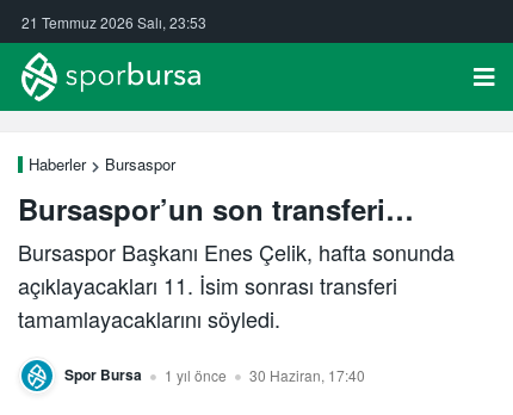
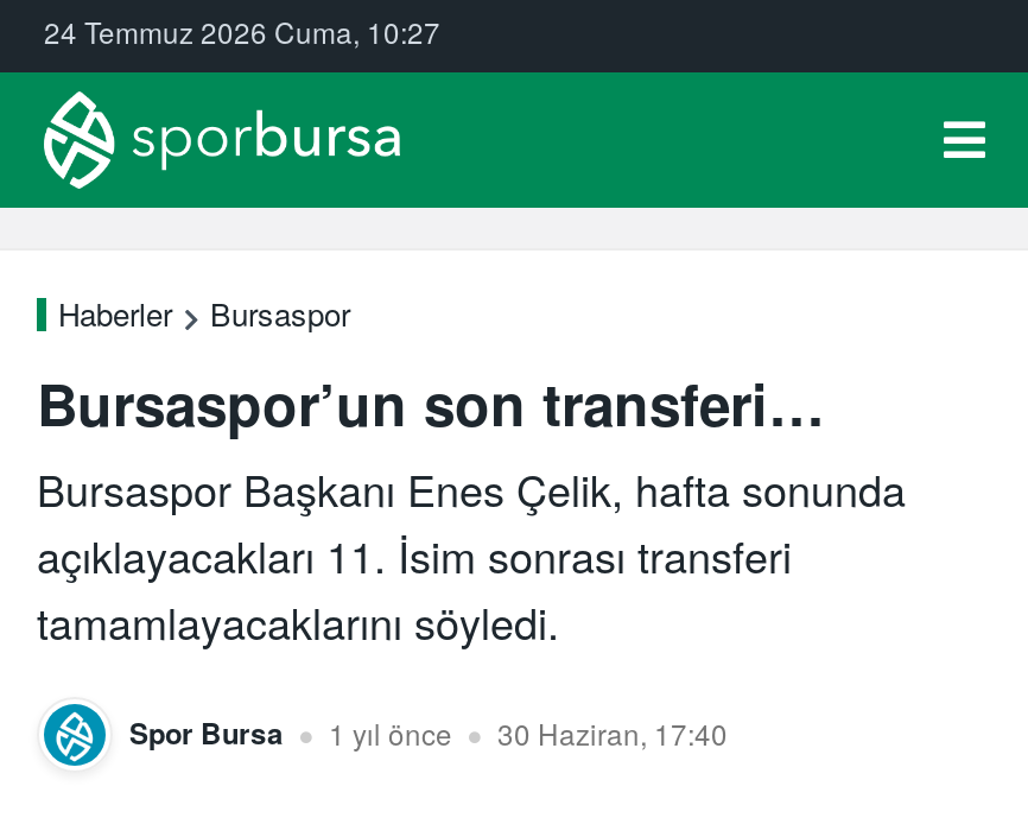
- 21 Temmuz 2026 Salı, 23:53
+ 24 Temmuz 2026 Cuma, 10:27
